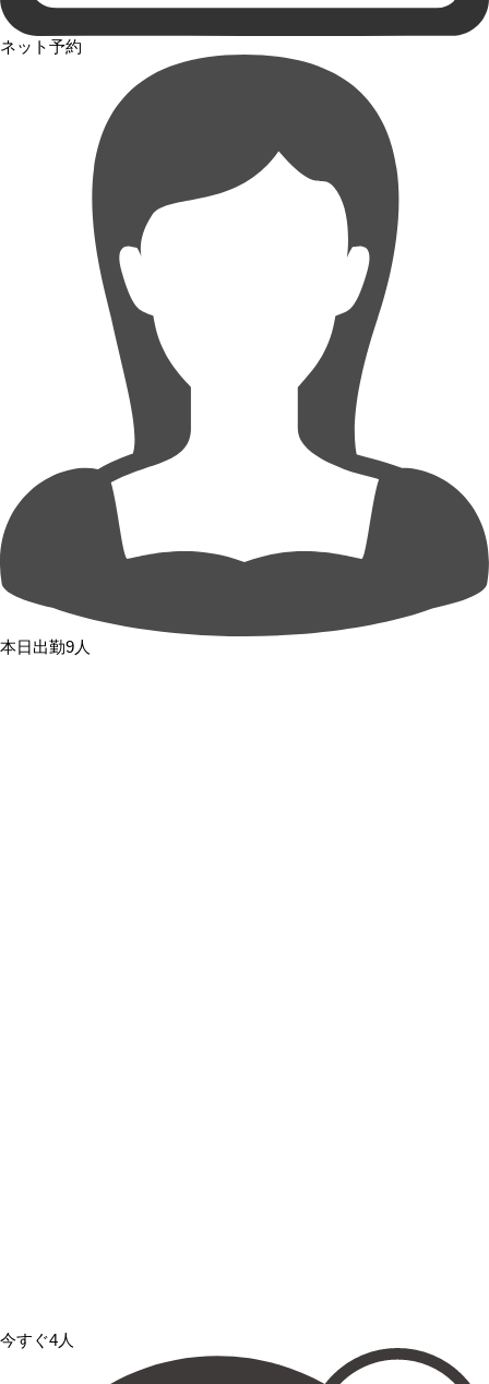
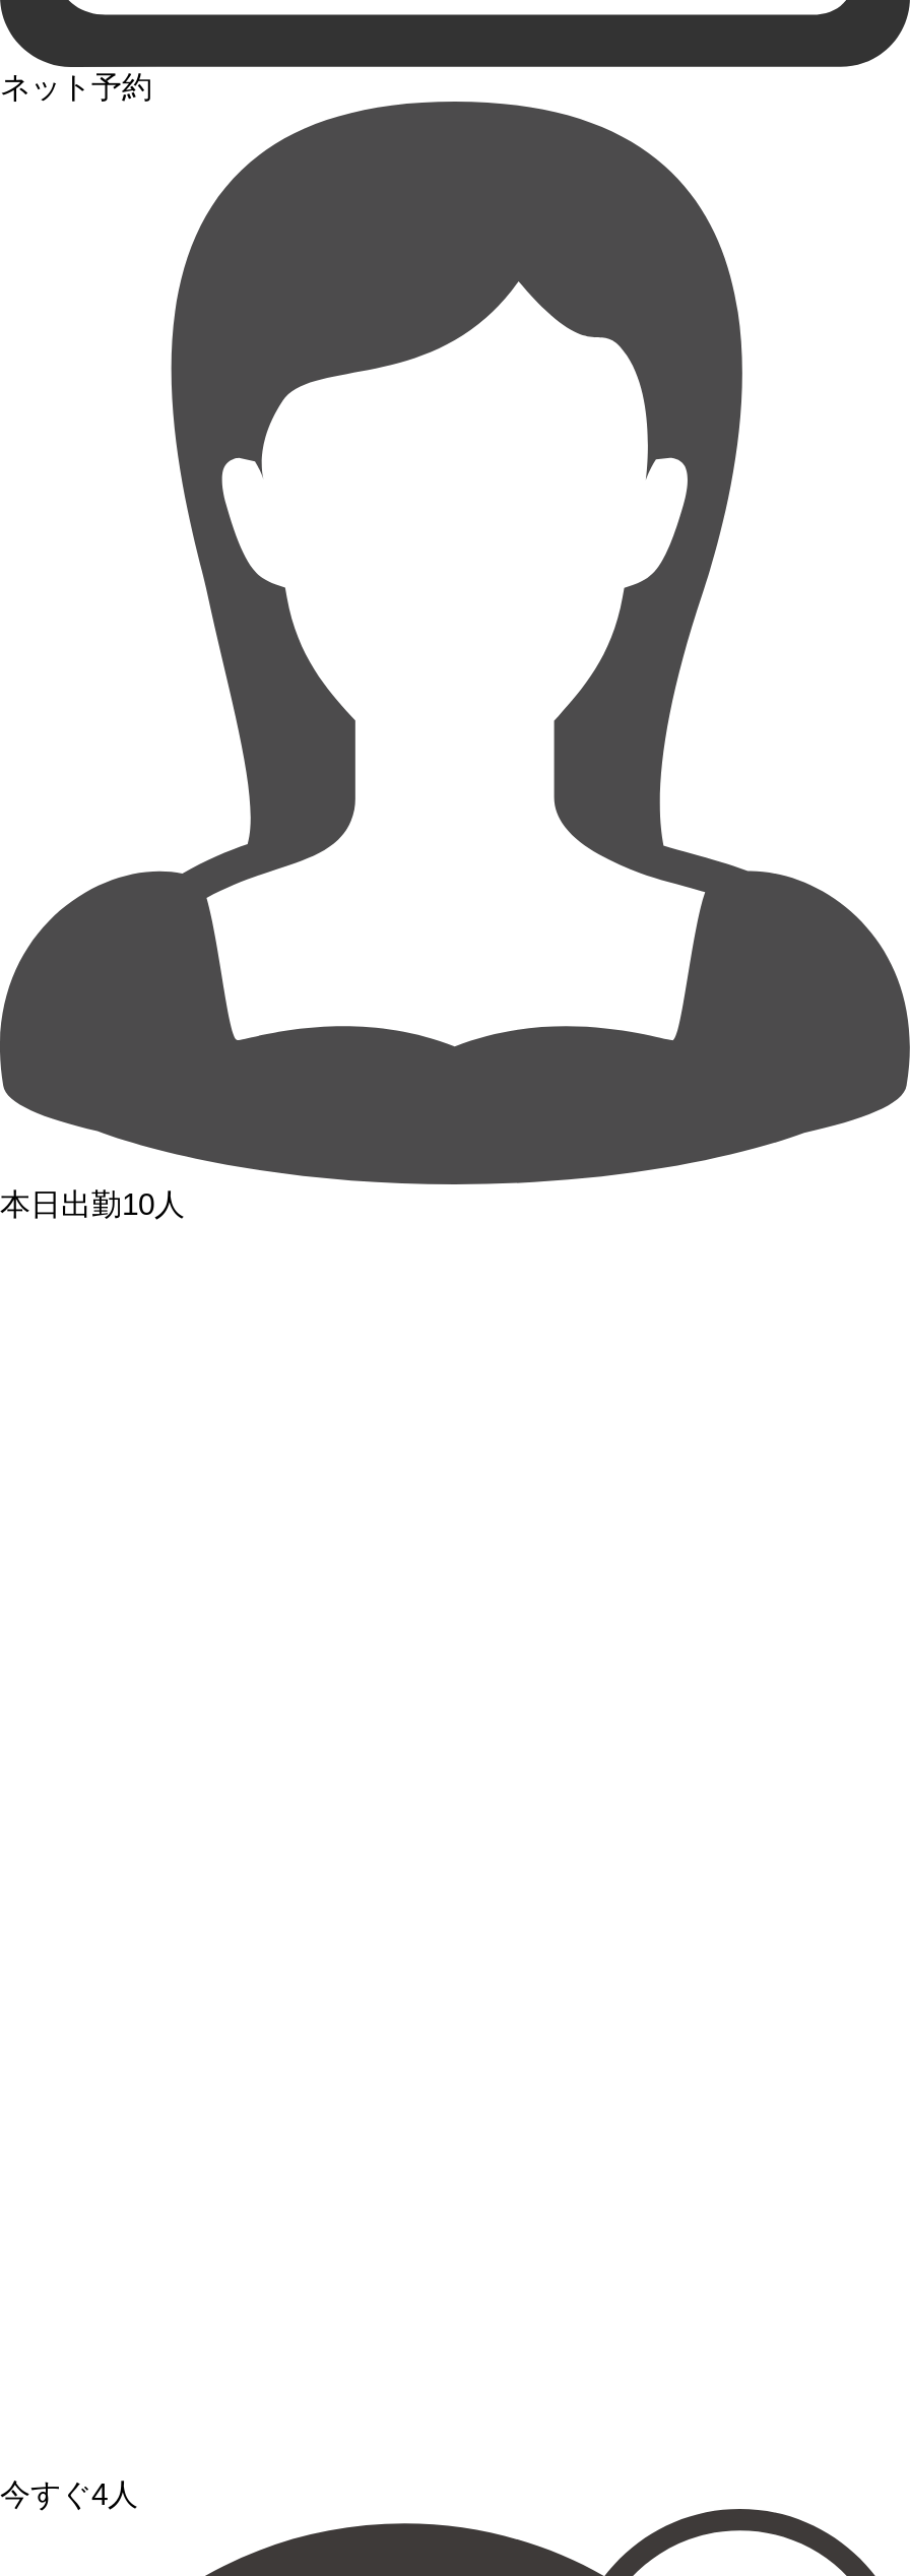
- 本日出勤9人
+ 本日出勤10人
